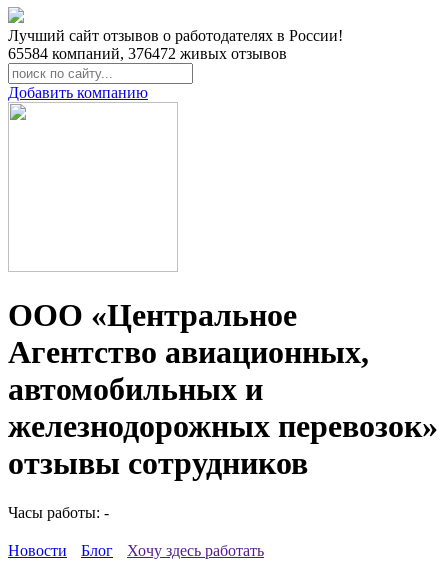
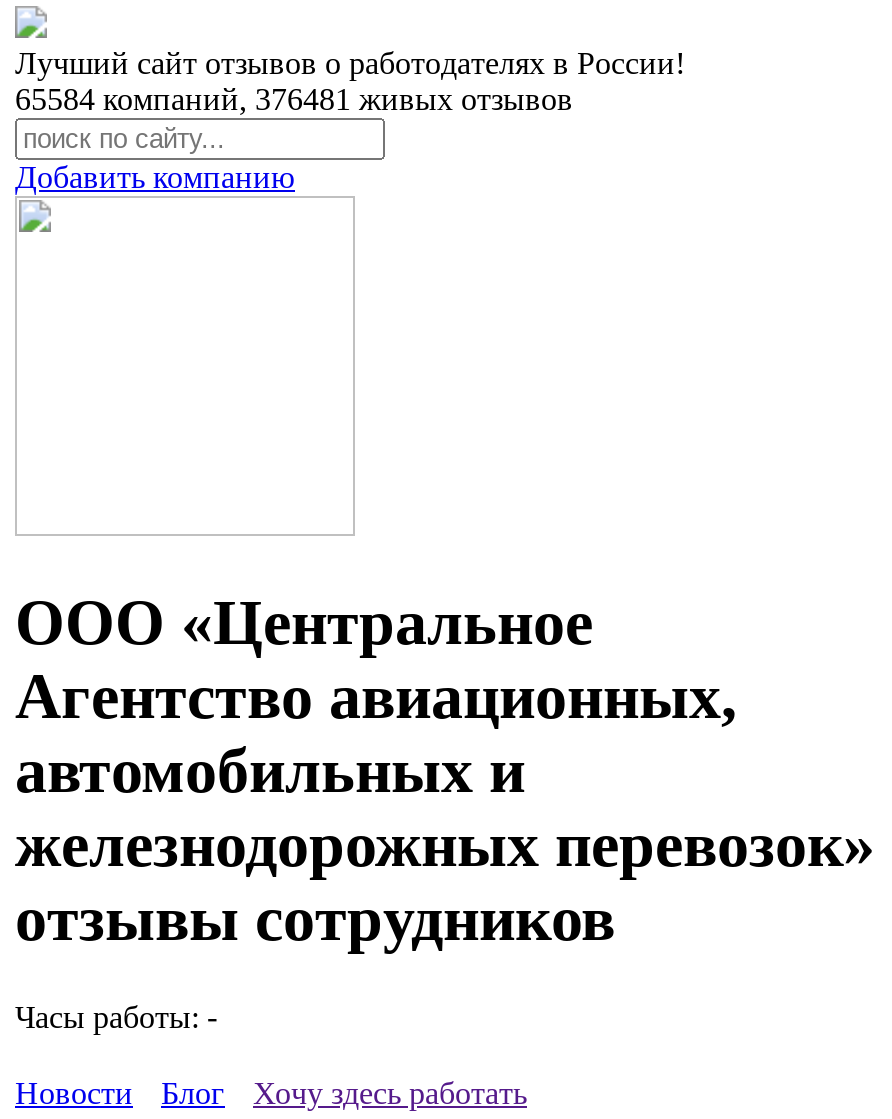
- 65584 компаний, 376472живых отзывов
+ 65584 компаний, 376481живых отзывов
